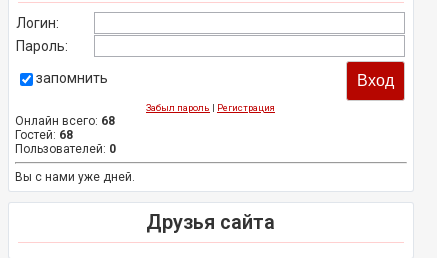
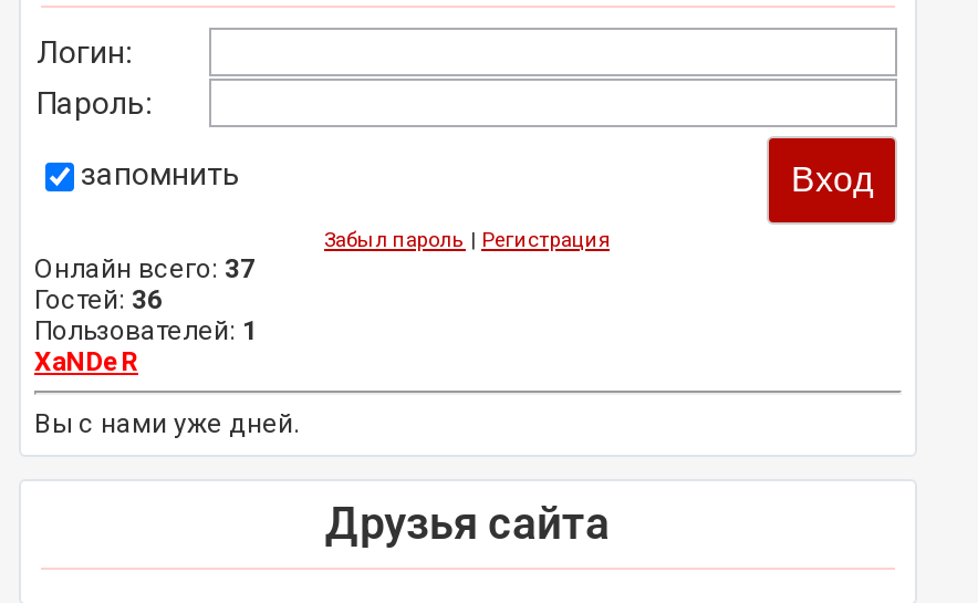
- Онлайн всего: 68
- Гостей: 68
- Пользователей: 0
+ Онлайн всего: 37
+ Гостей: 36
+ Пользователей: 1
+ XaNDeR
